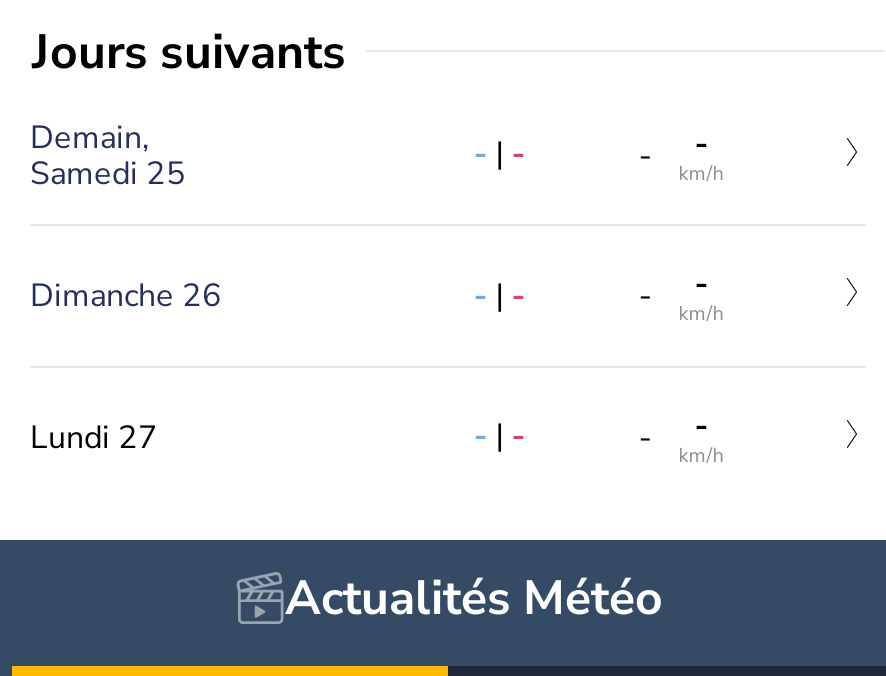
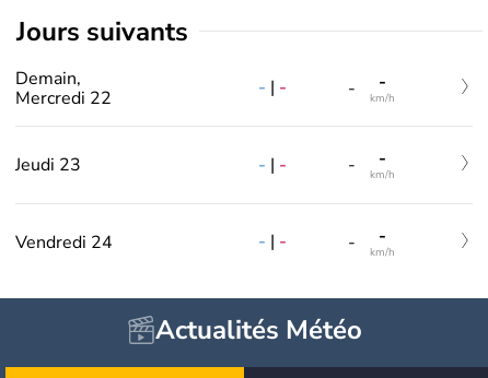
- Samedi 25
+ Mercredi 22

- Dimanche 26
+ Jeudi 23

- Lundi 27
+ Vendredi 24
